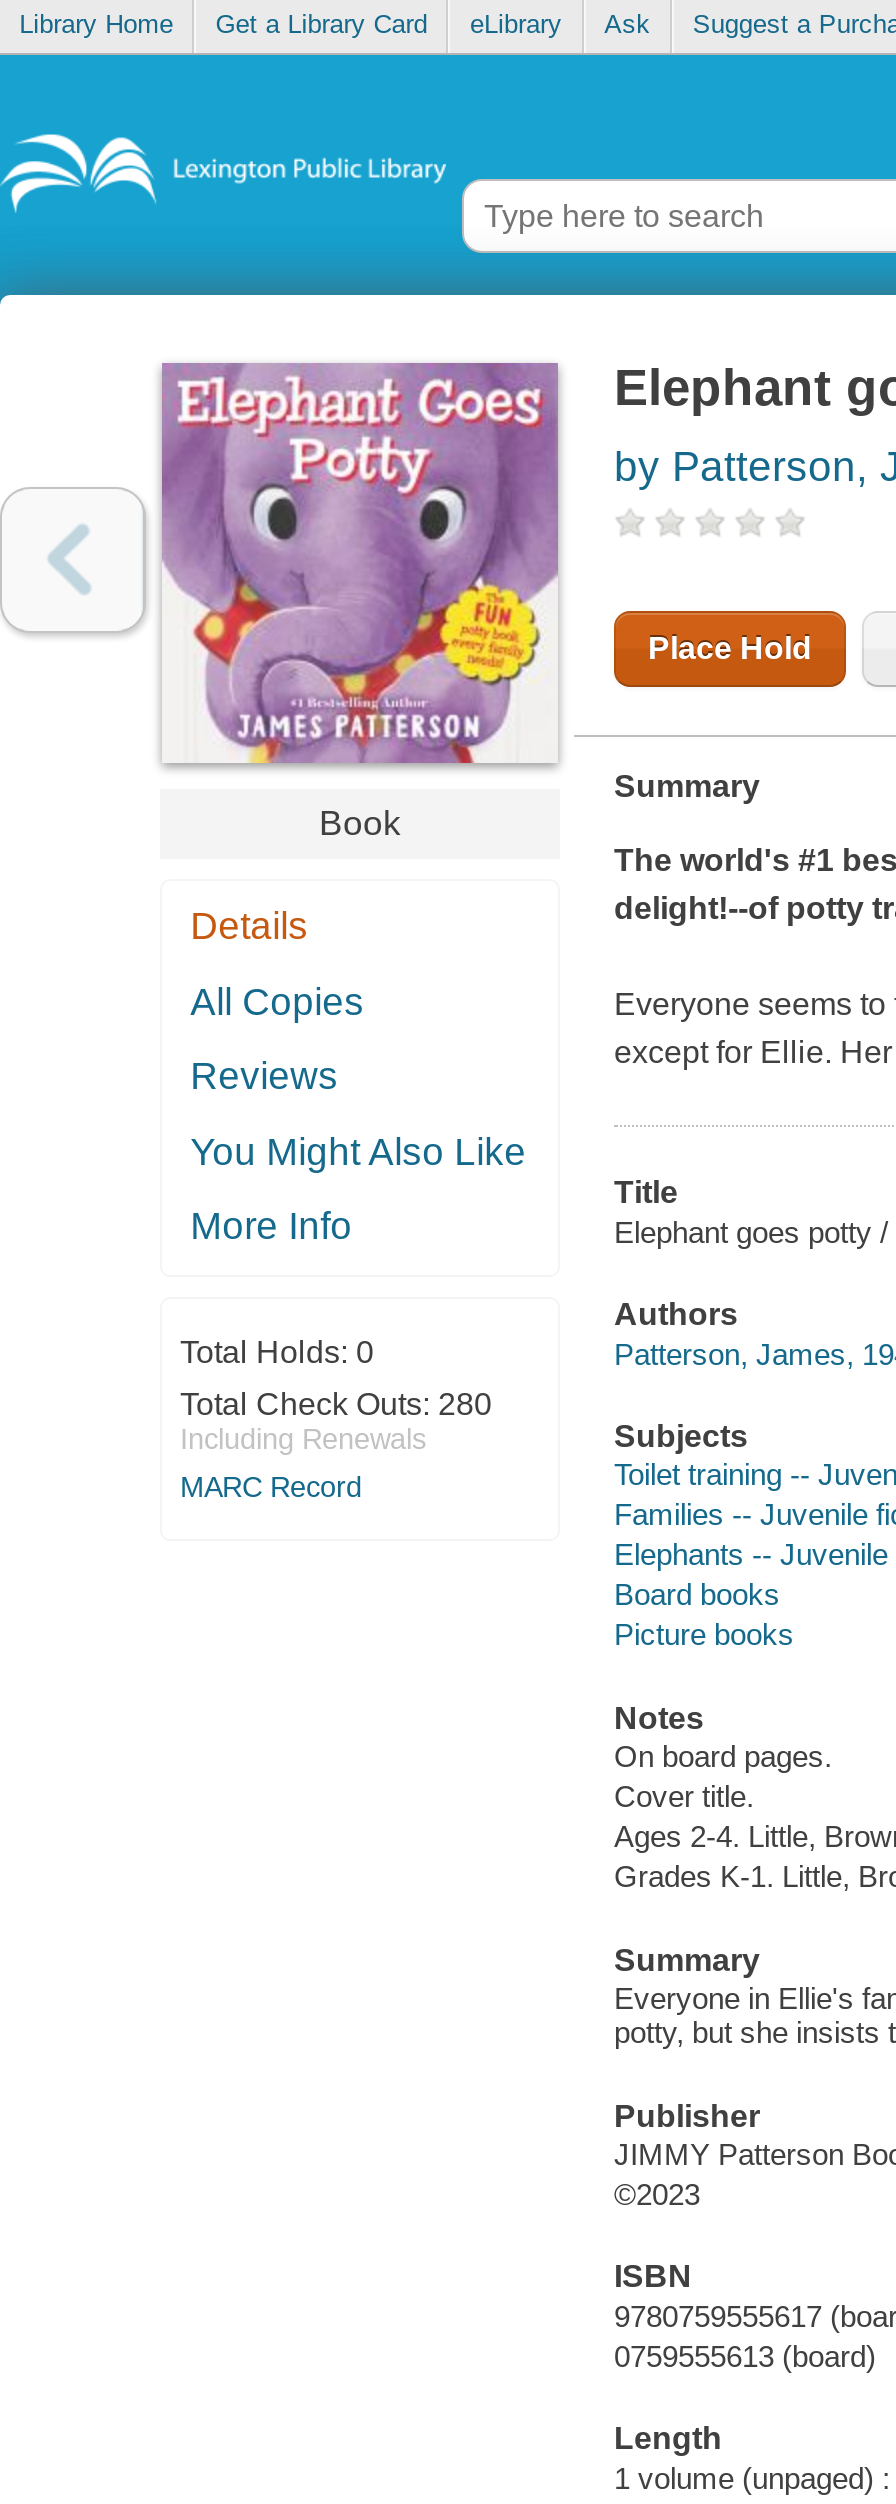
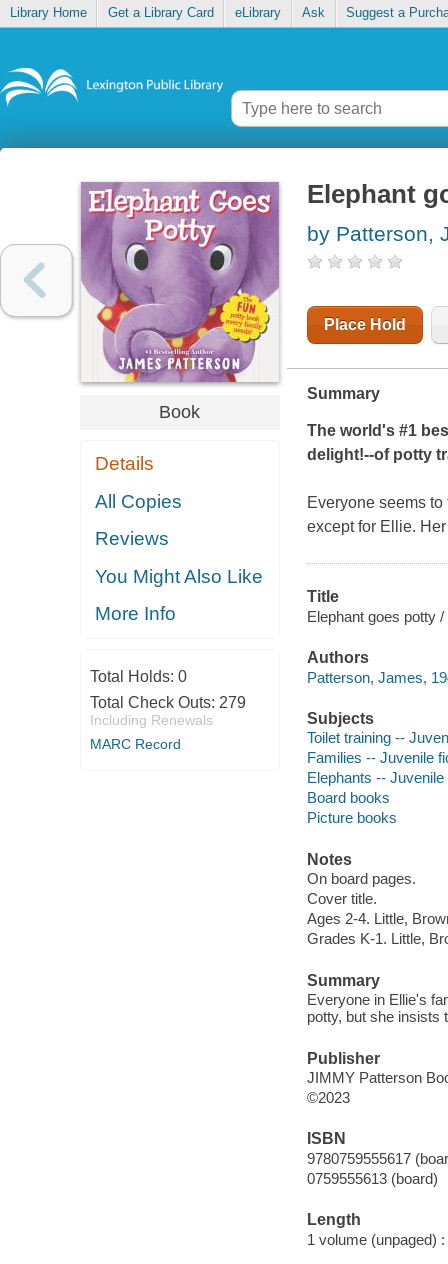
- Total Check Outs: 280
+ Total Check Outs: 279
